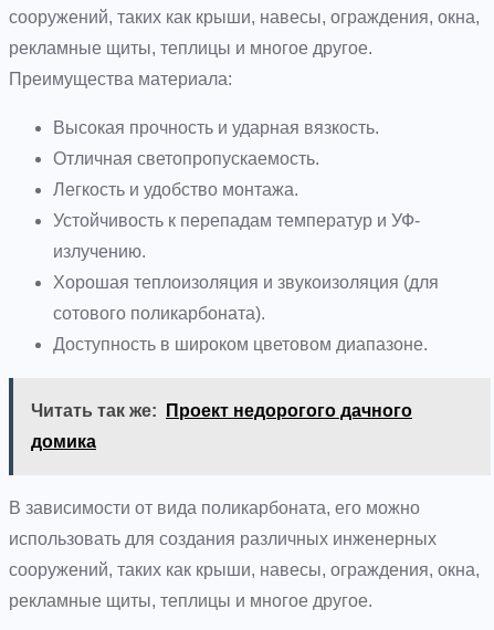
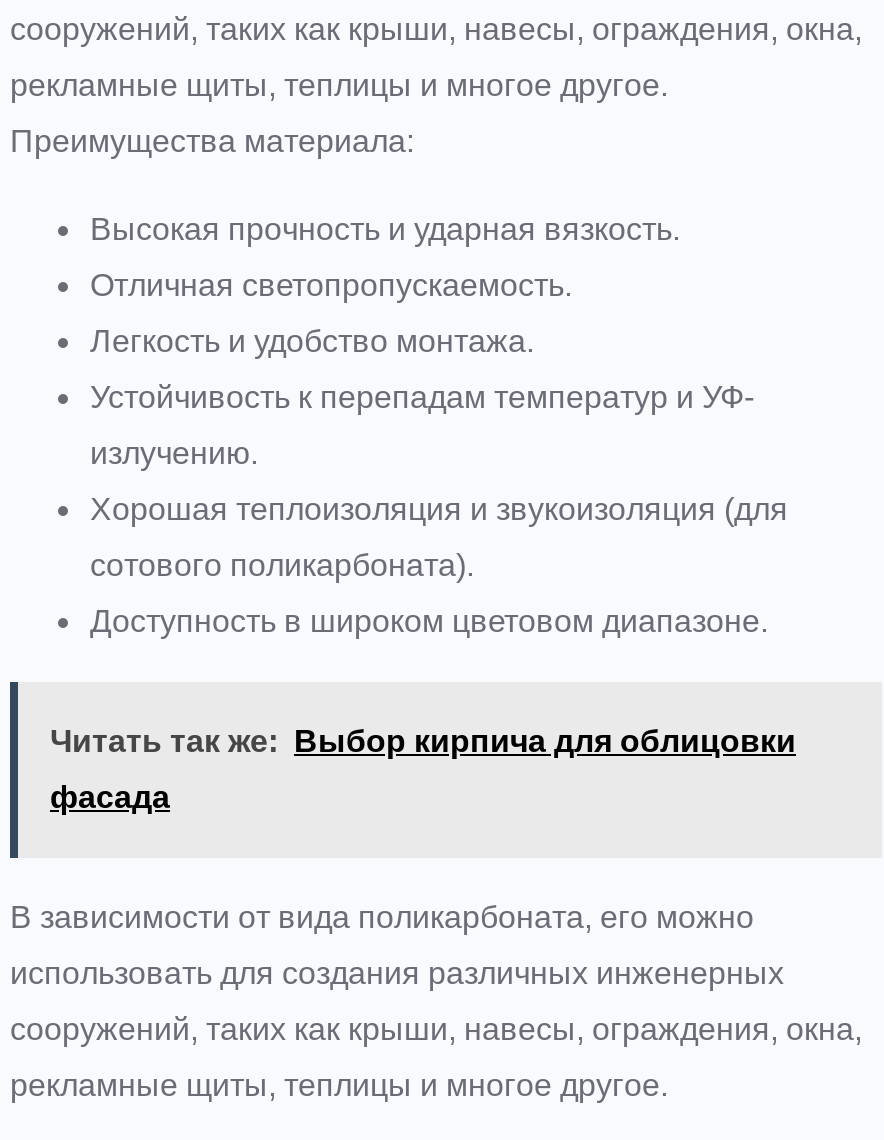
- Читать так же: Проект недорогого дачного
+ Читать так же: Выбор кирпича для облицовки

- домика
+ фасада
